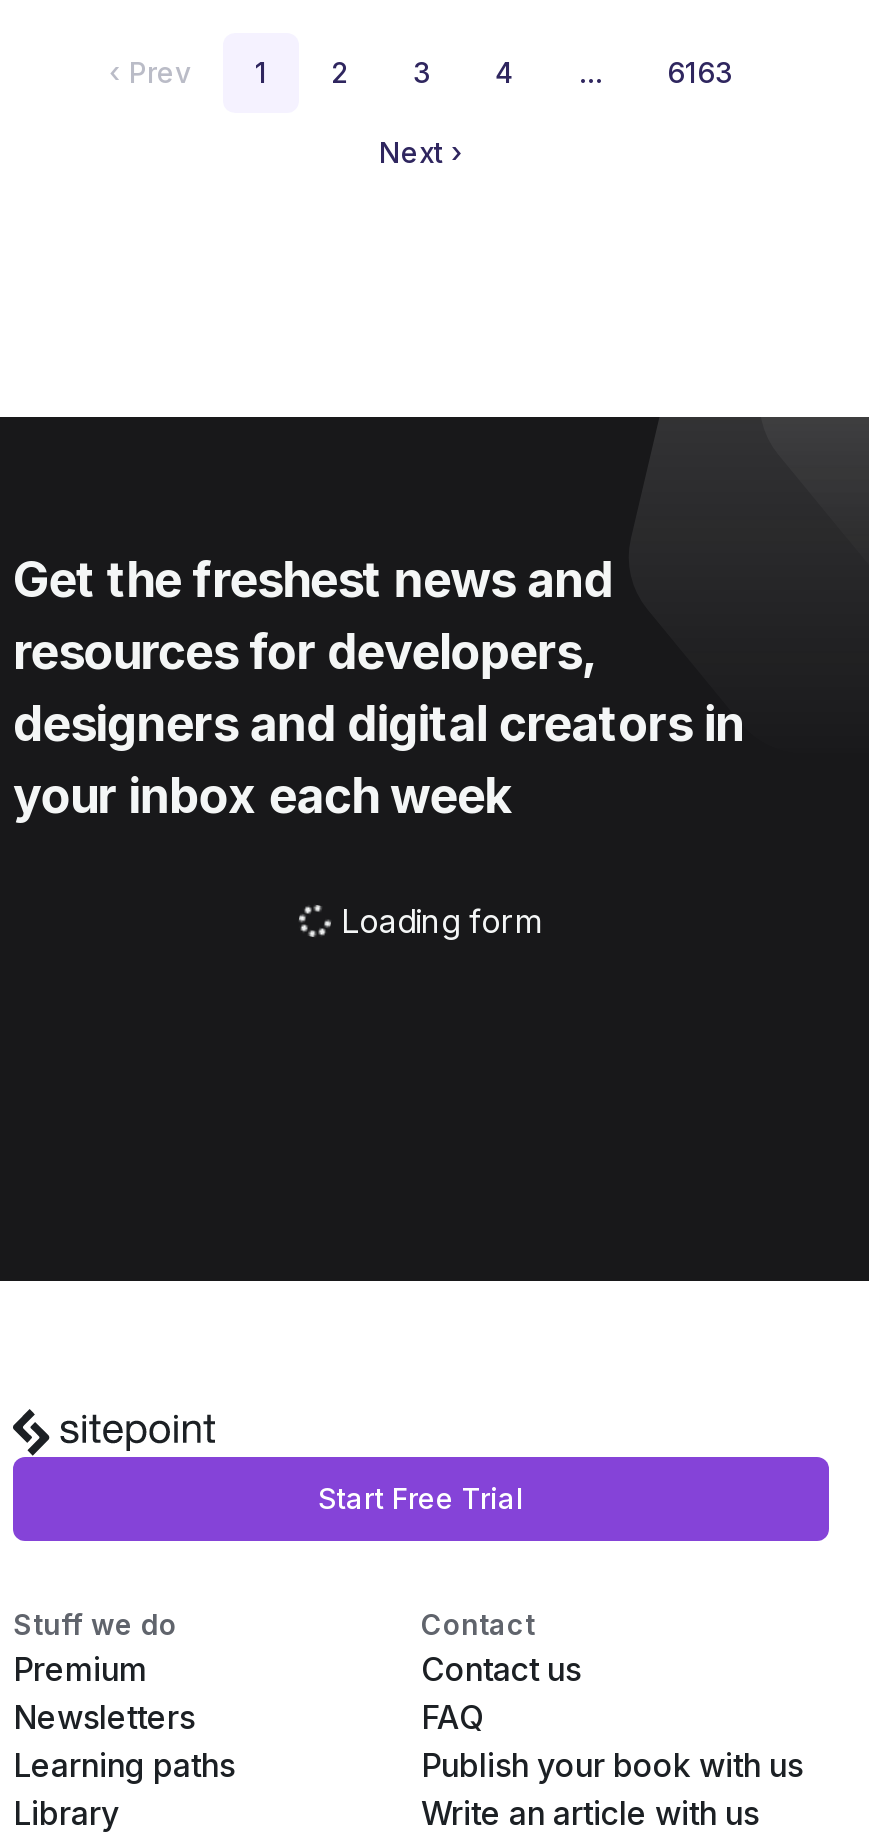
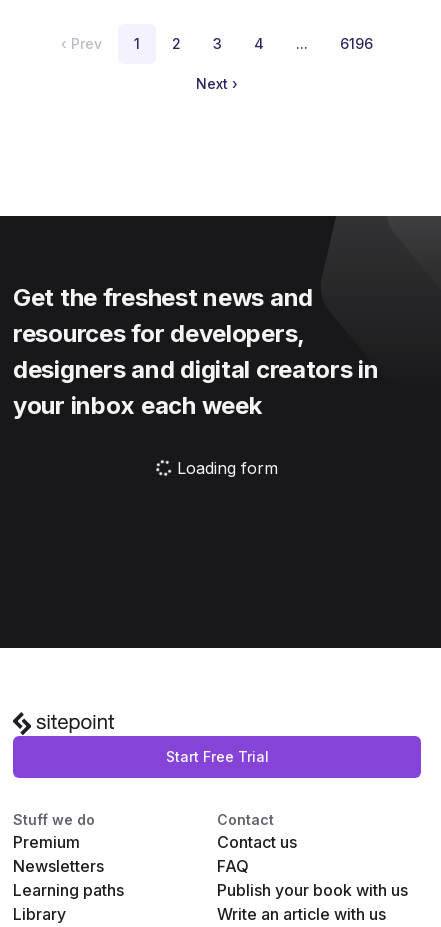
- 6163
+ 6196
